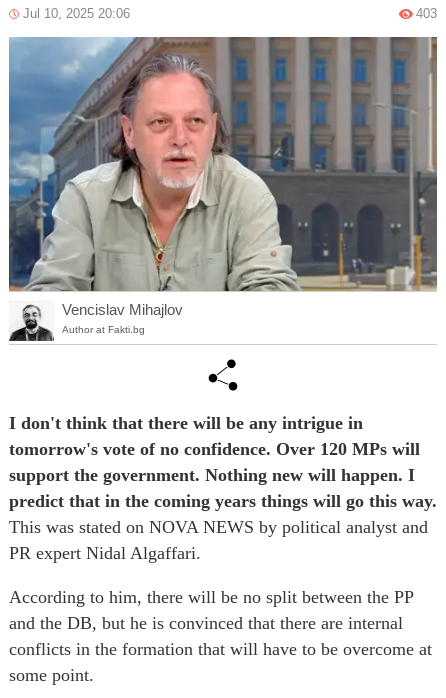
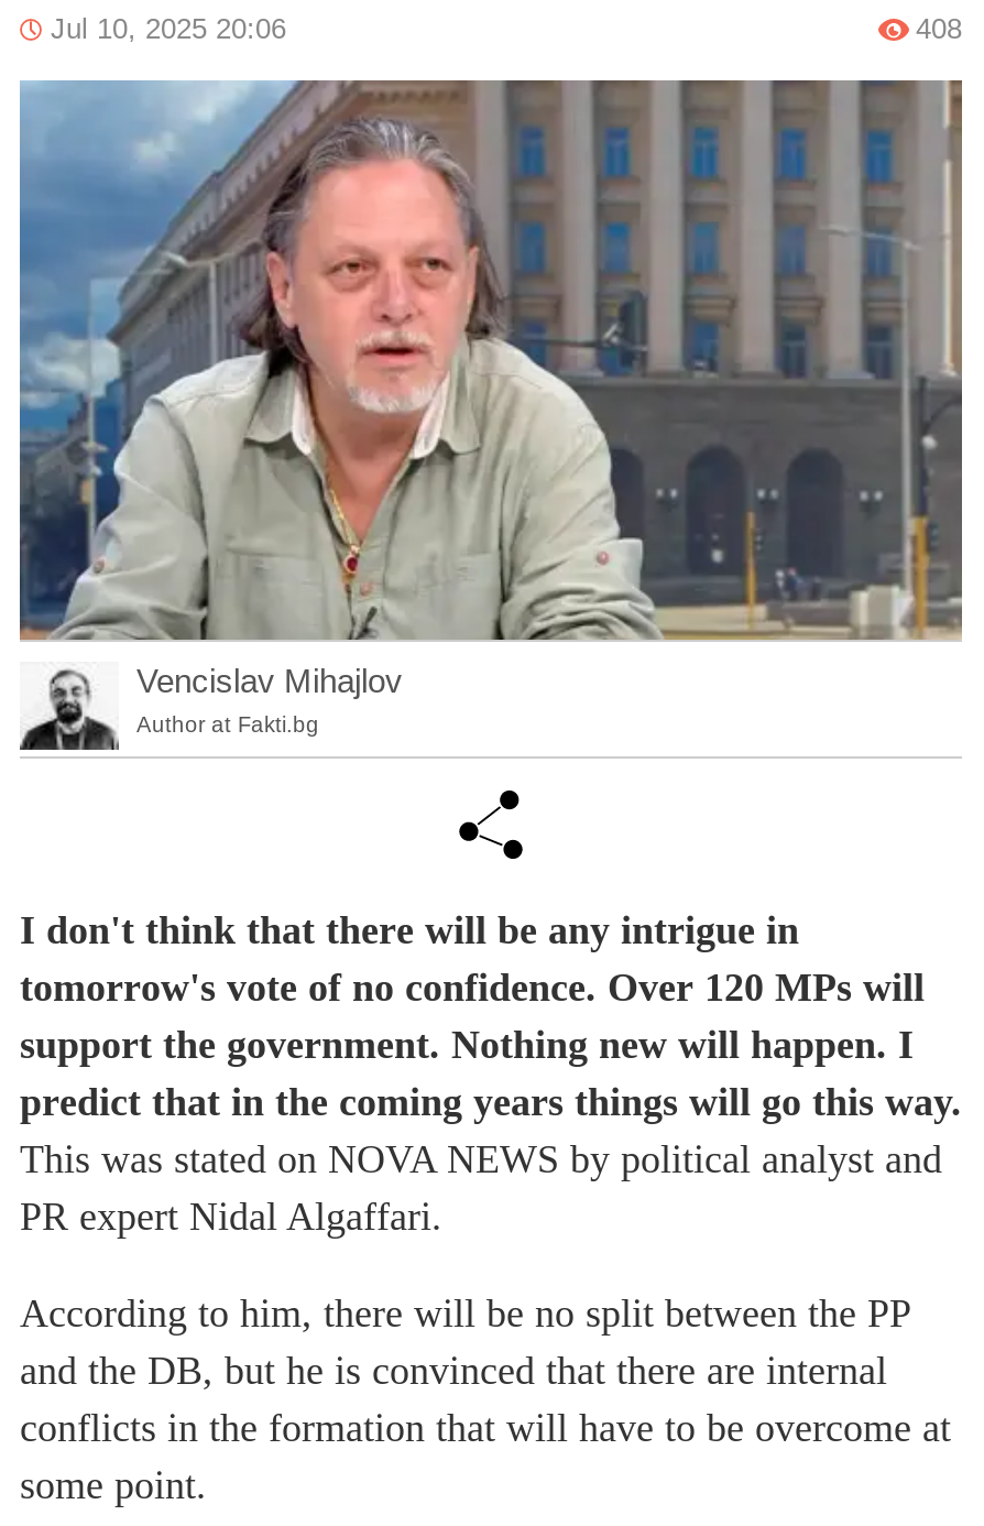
- 403
+ 408
